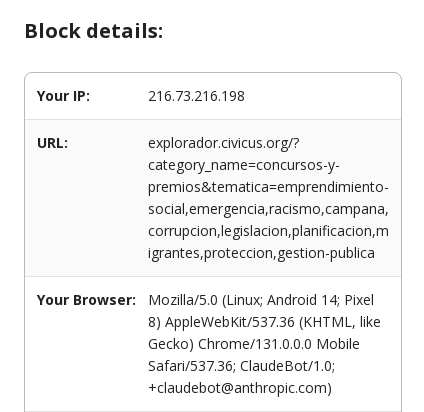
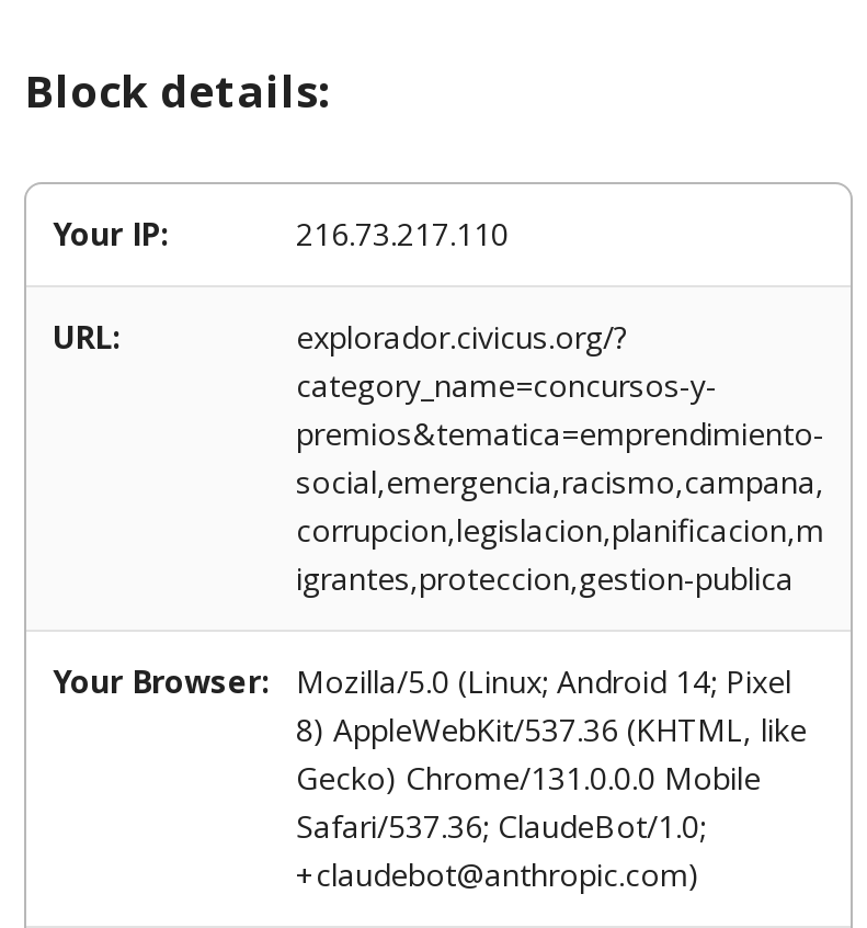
- 216.73.216.198
+ 216.73.217.110
